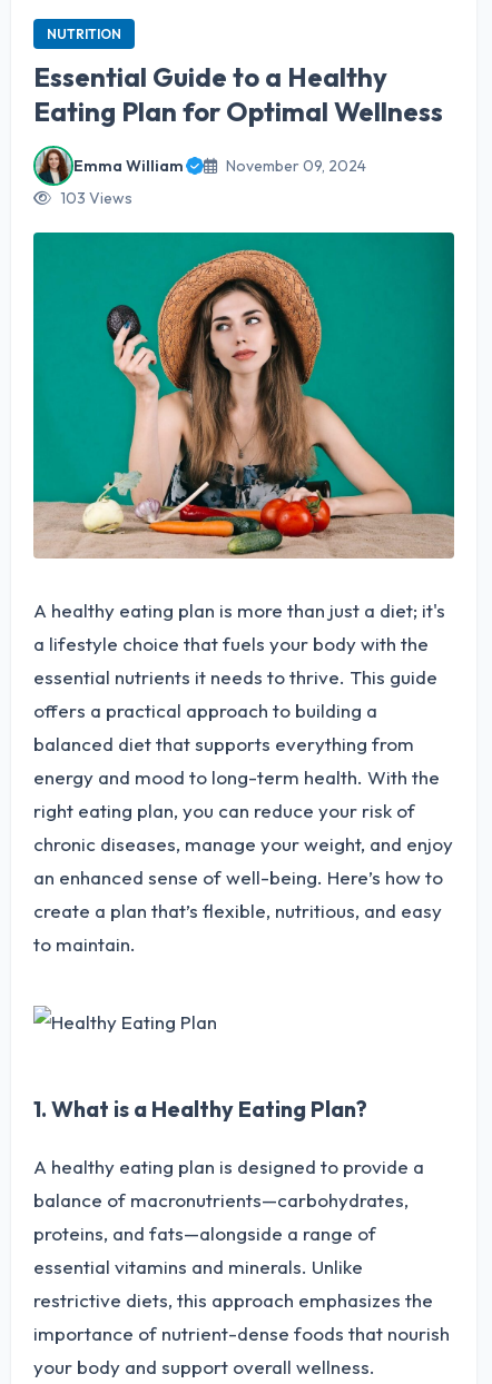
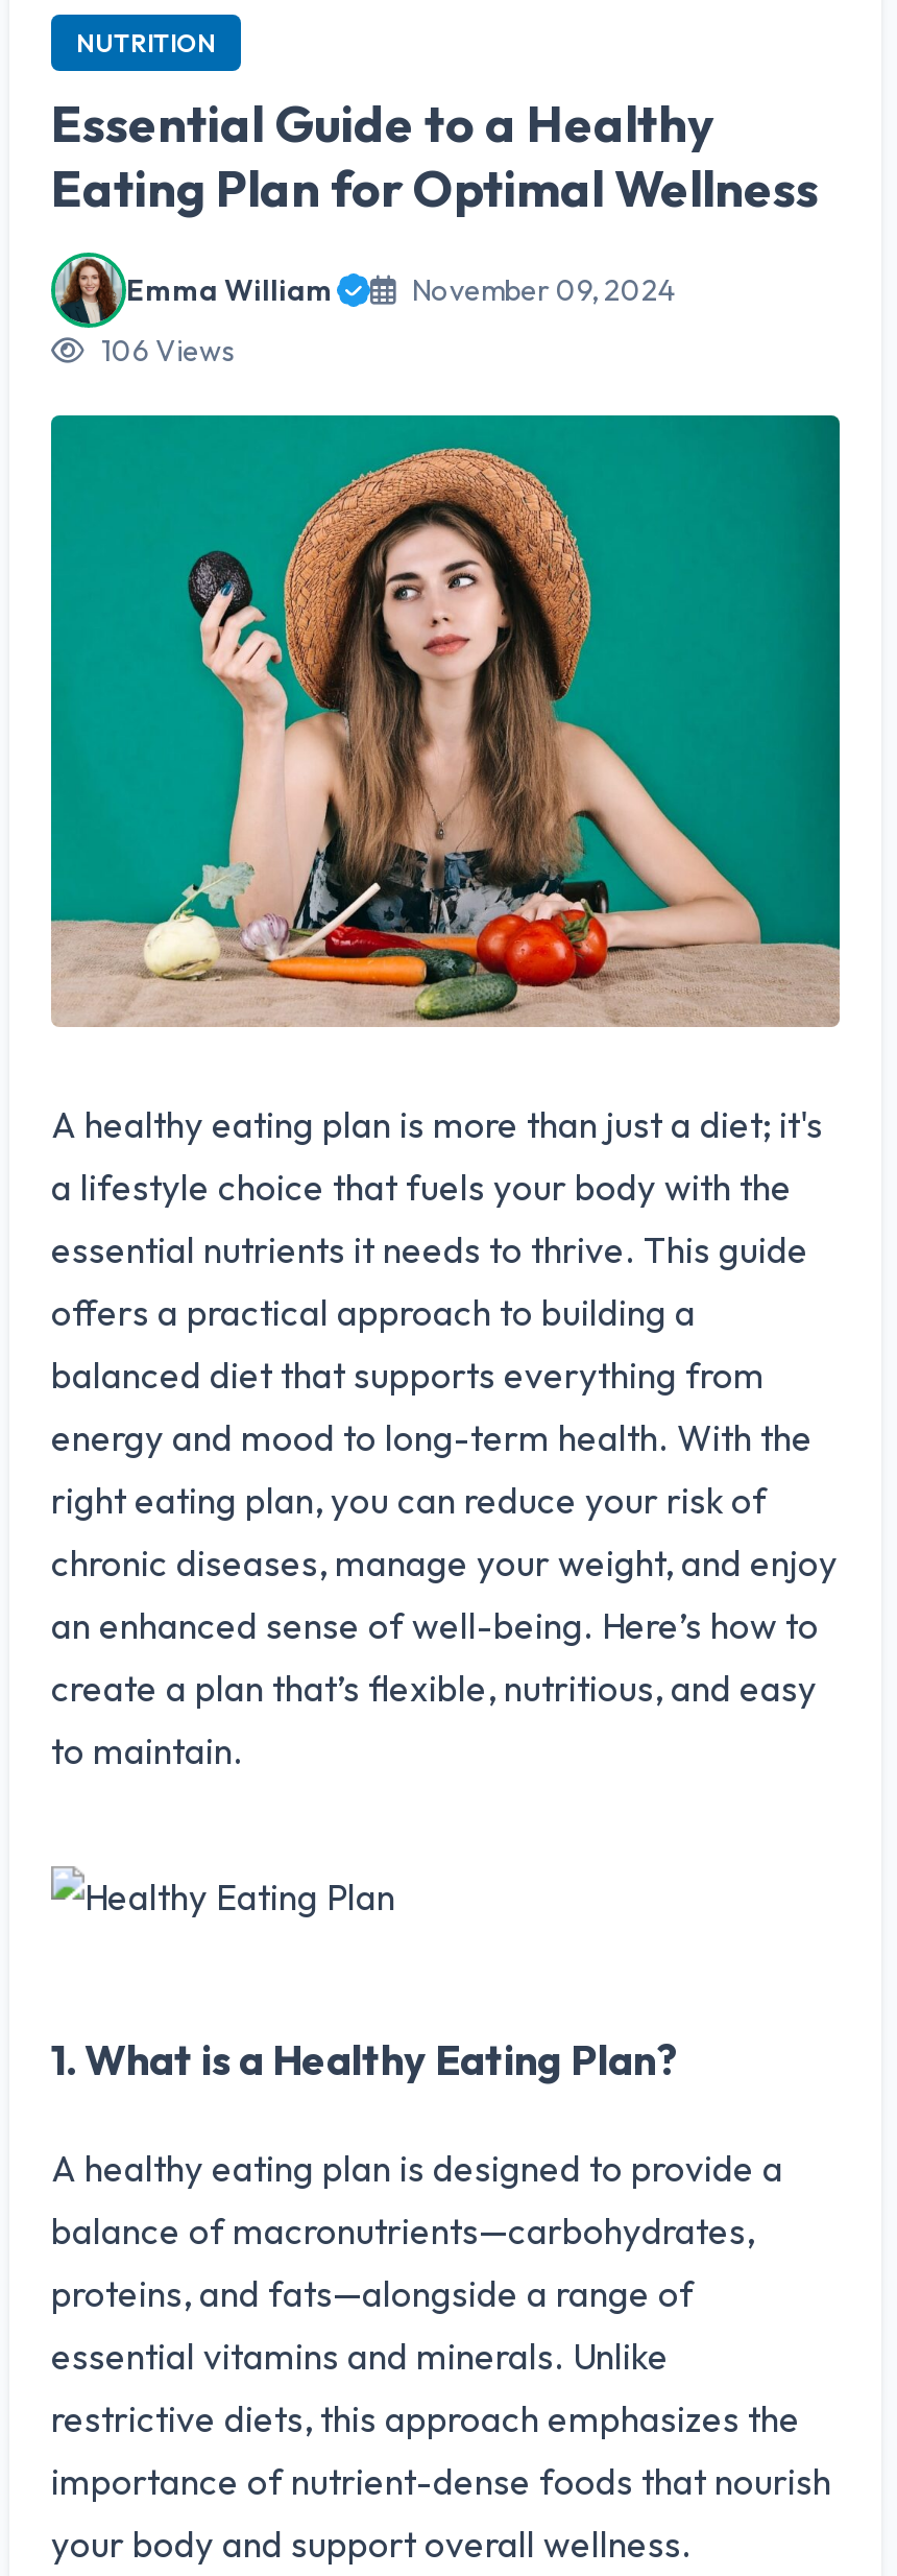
- 103 Views
+ 106 Views
